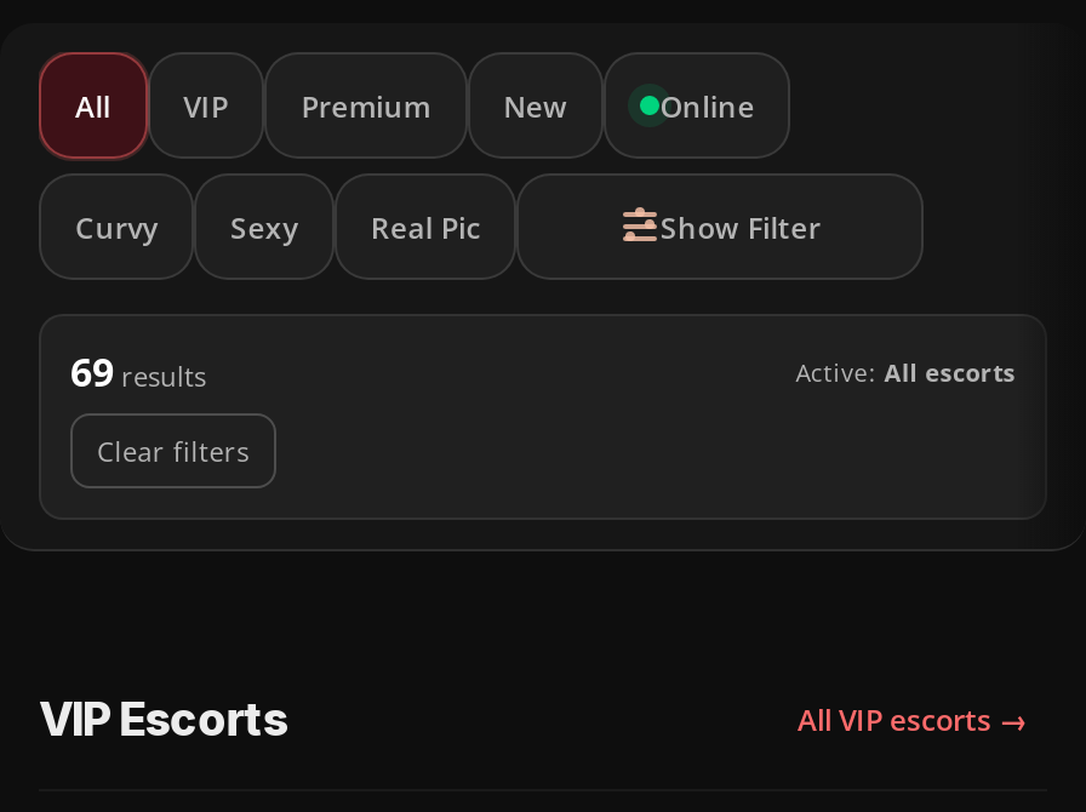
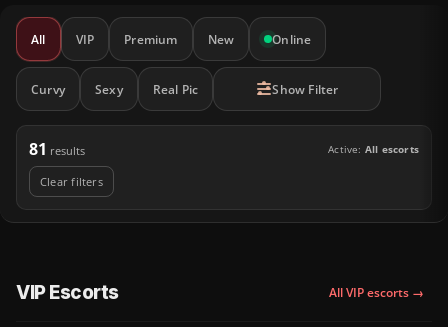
- 69 results
+ 81 results
